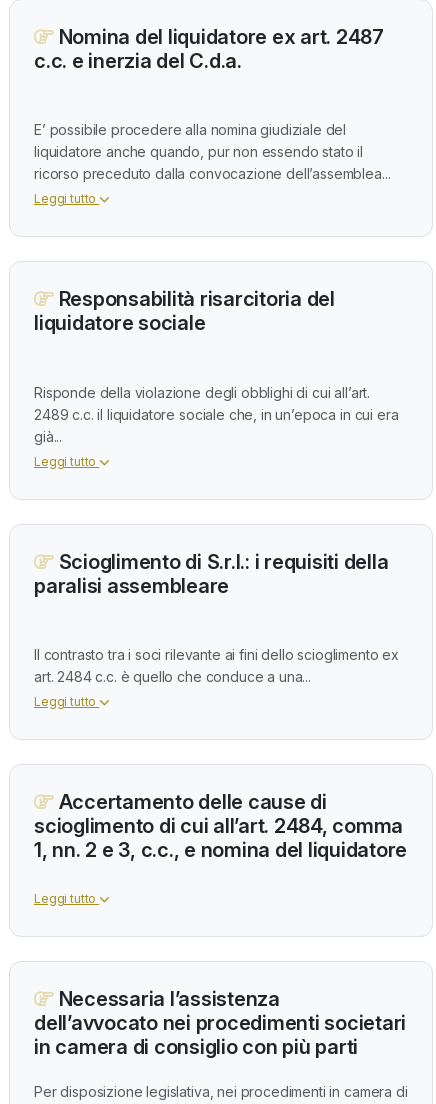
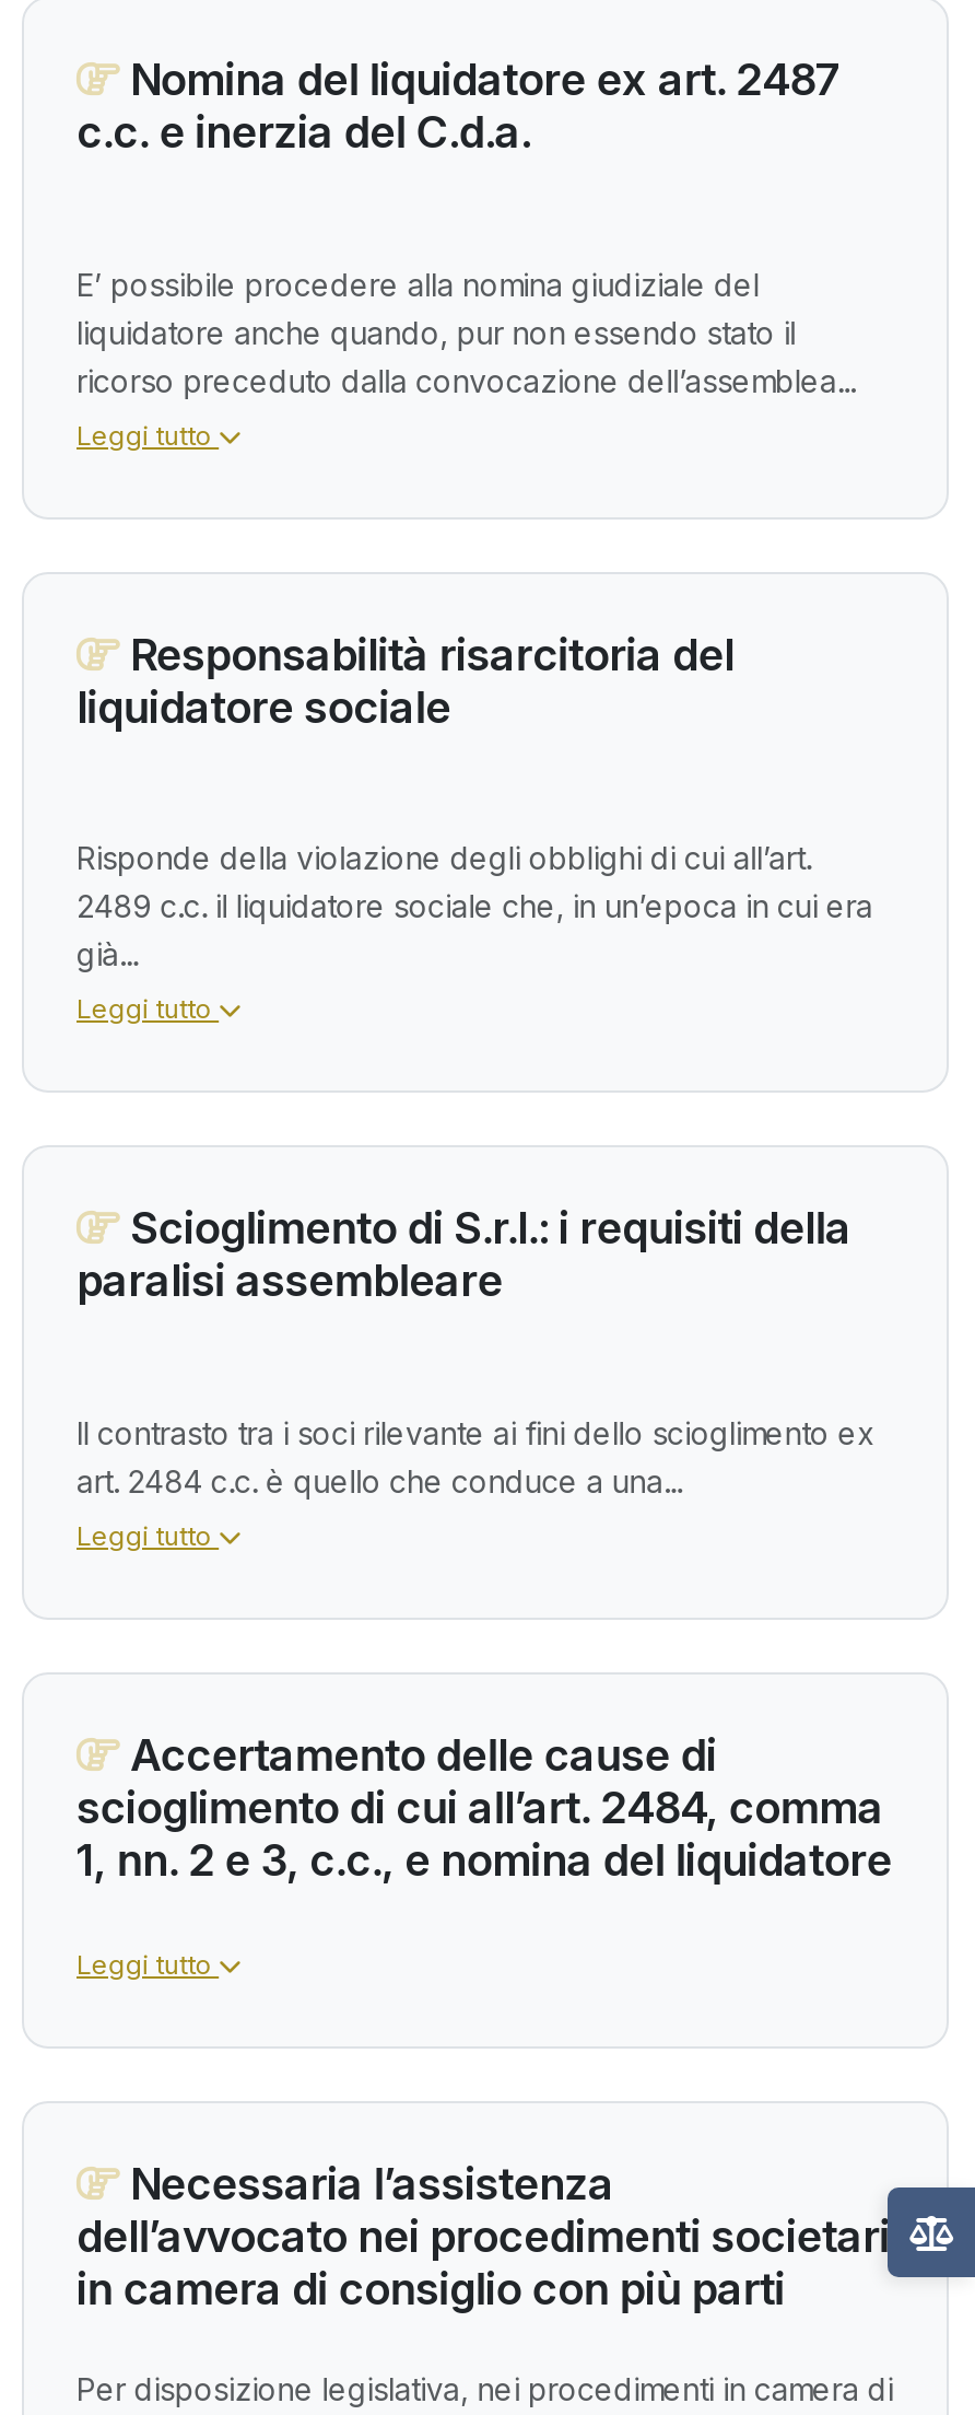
+ [image]
